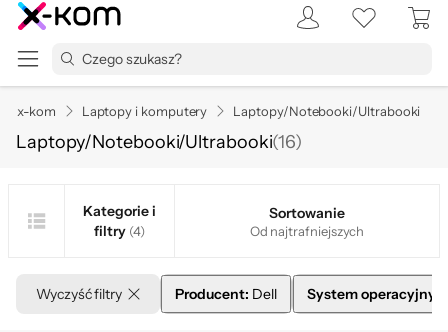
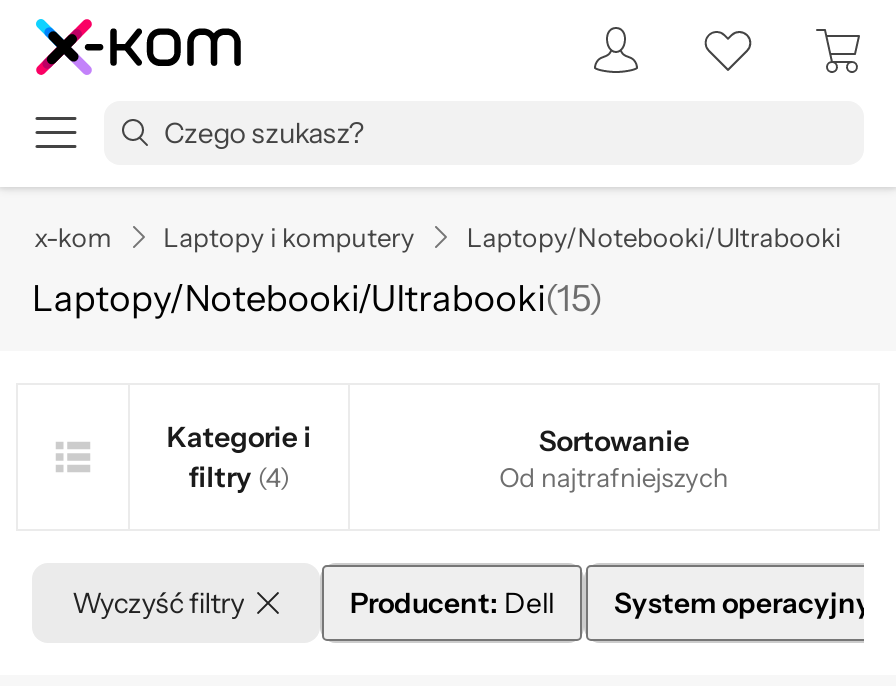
- Laptopy/Notebooki/Ultrabooki(16)
+ Laptopy/Notebooki/Ultrabooki(15)
